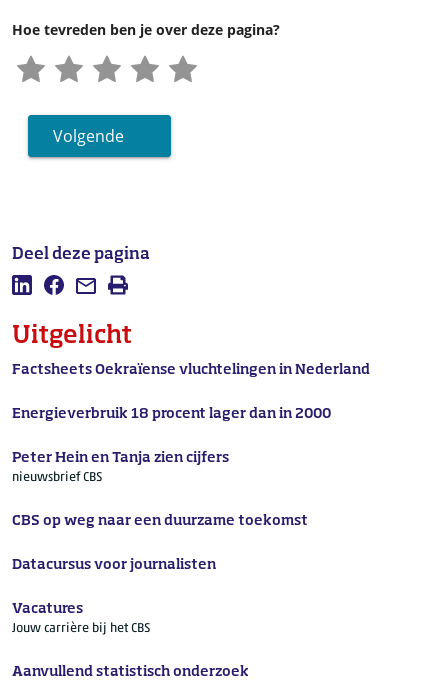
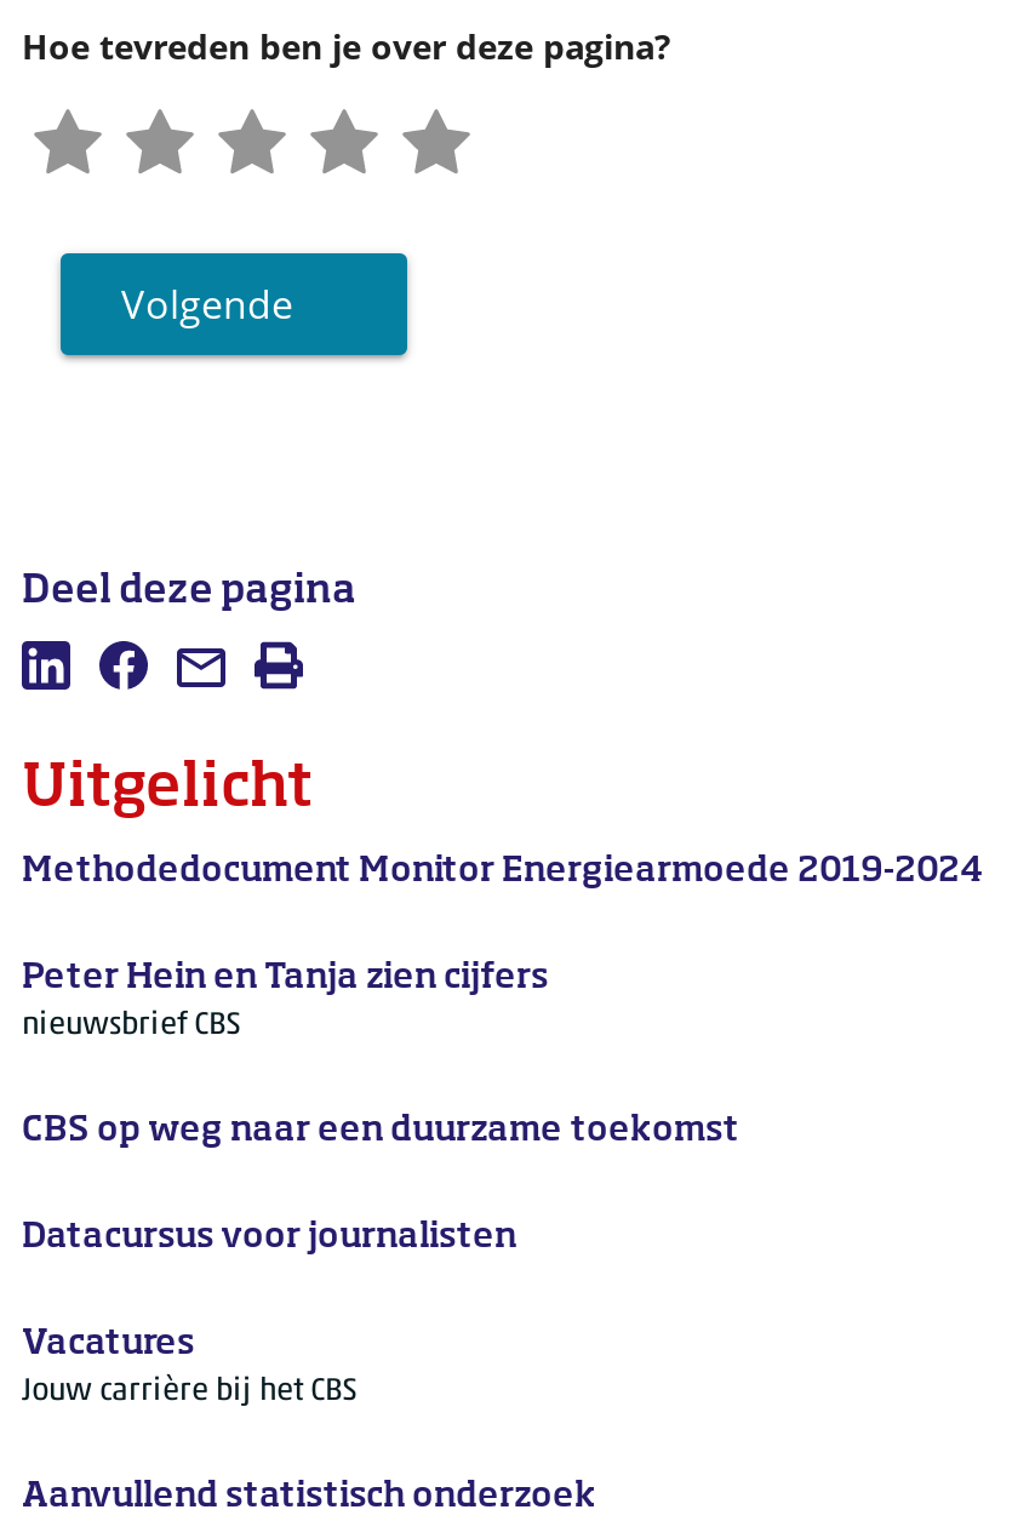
- Factsheets Oekraïense vluchtelingen in Nederland
- Energieverbruik 18 procent lager dan in 2000
+ Methodedocument Monitor Energiearmoede 2019-2024
